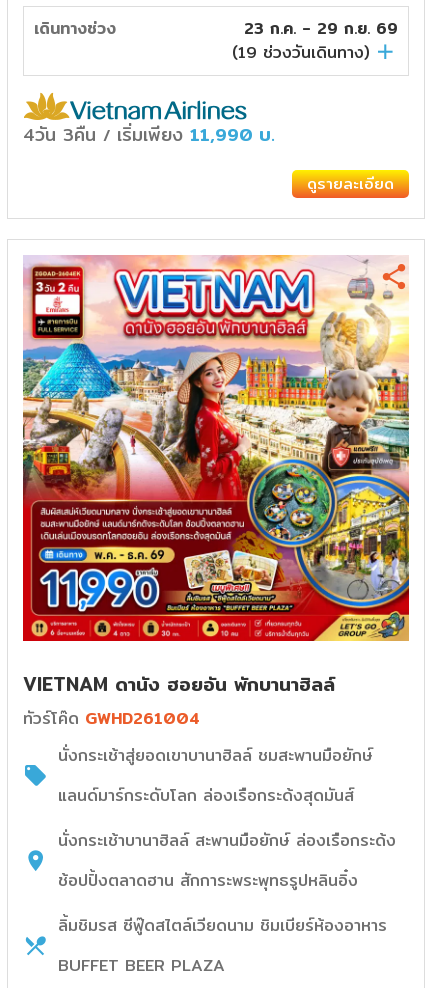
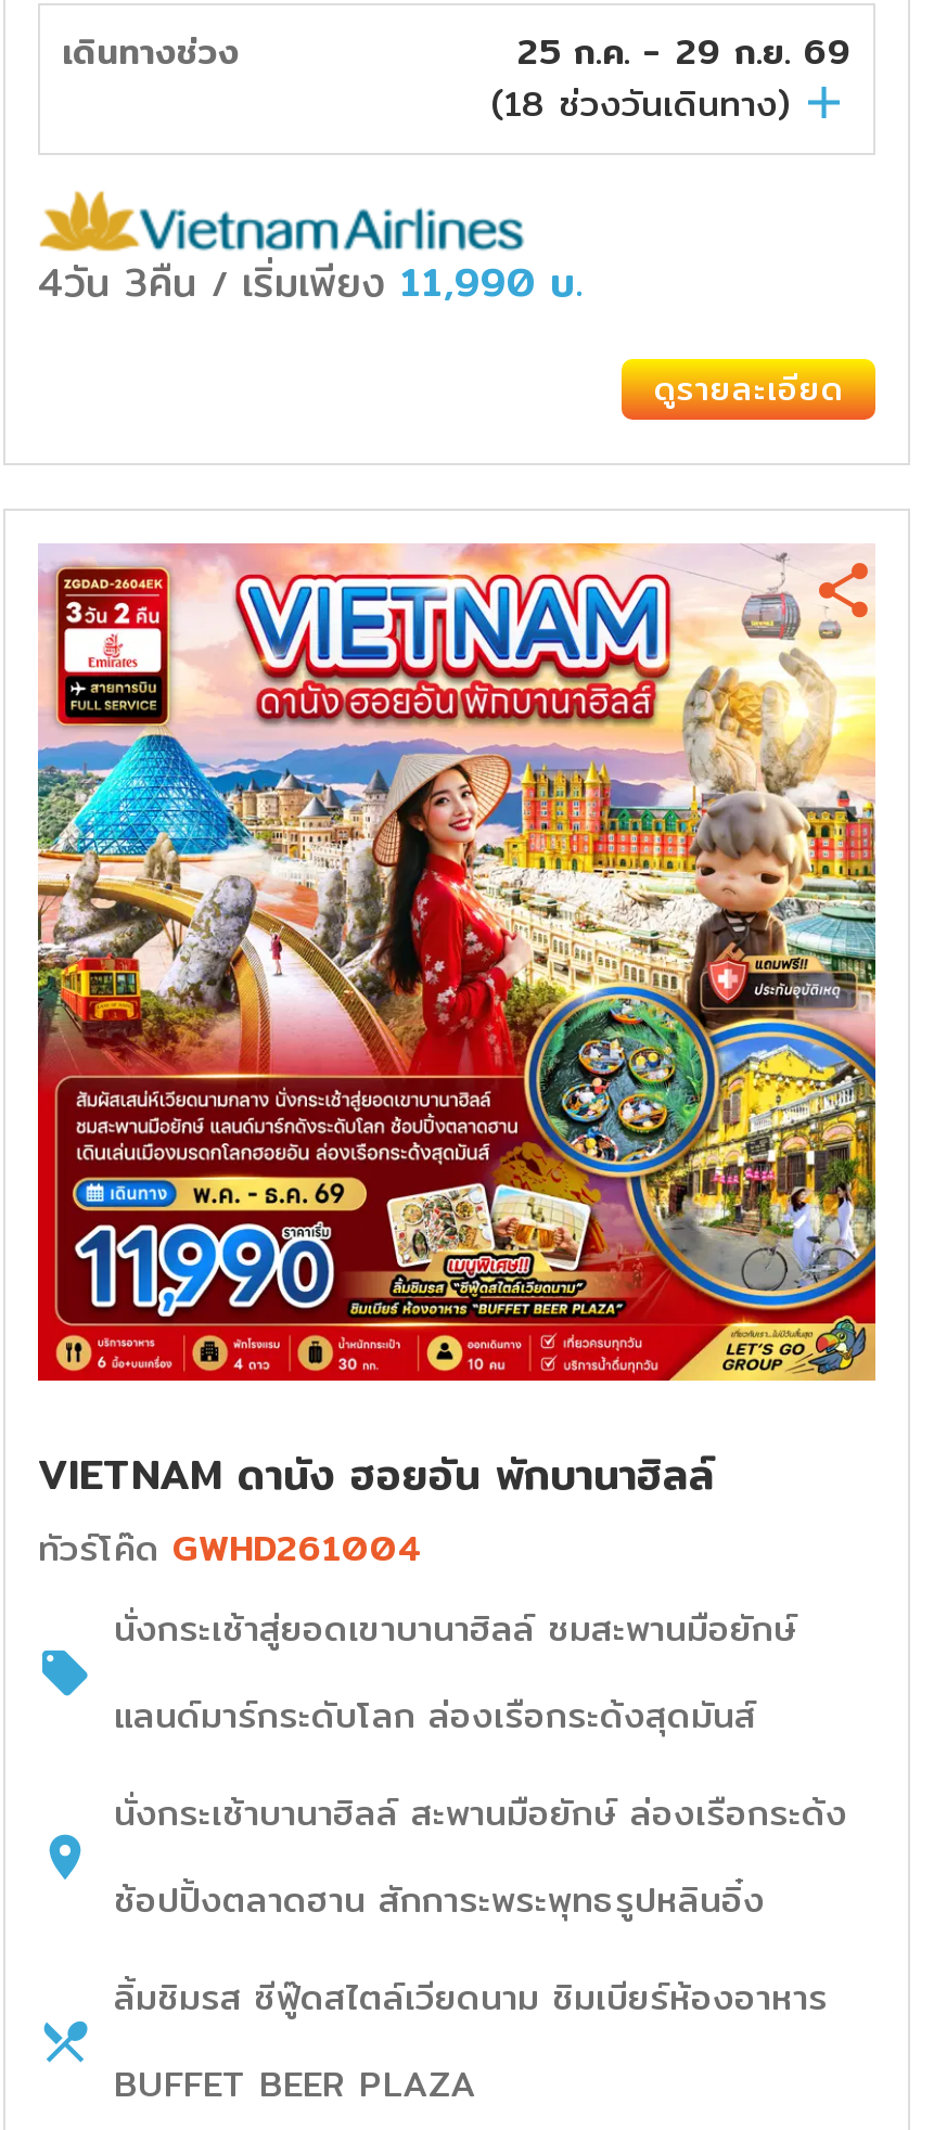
- 23 ก.ค. - 29 ก.ย. 69
+ 25 ก.ค. - 29 ก.ย. 69

- (19ช่วงวันเดินทาง)
+ (18ช่วงวันเดินทาง)
